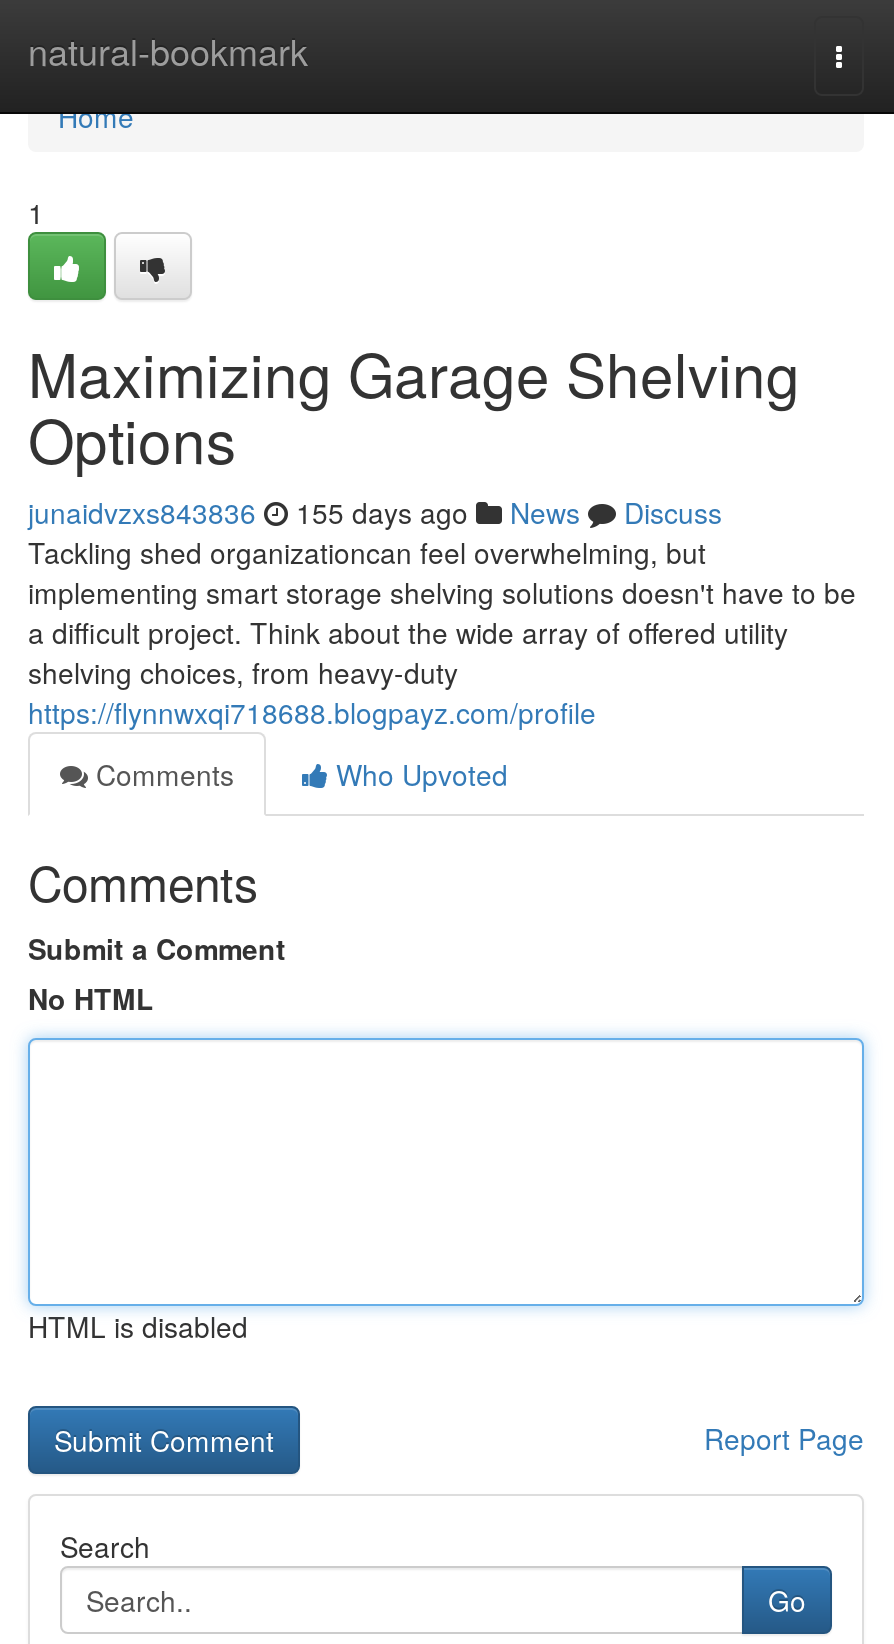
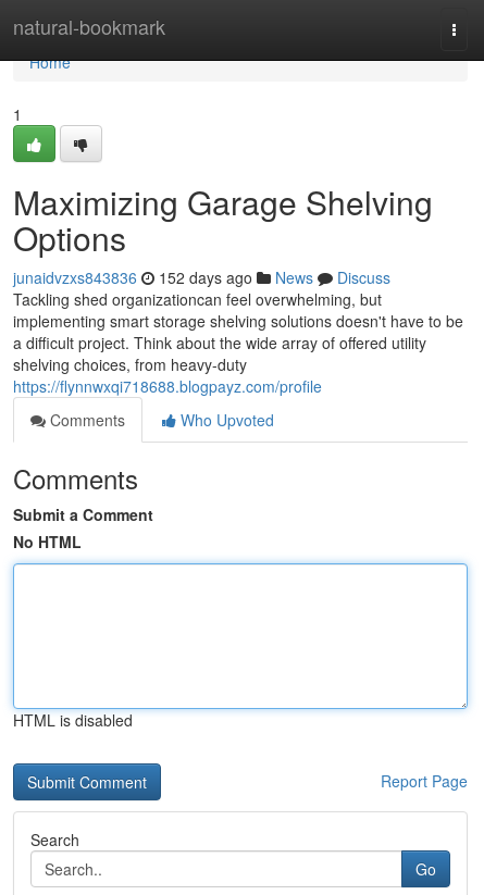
- junaidvzxs843836 155 days ago News Discuss
+ junaidvzxs843836 152 days ago News Discuss
